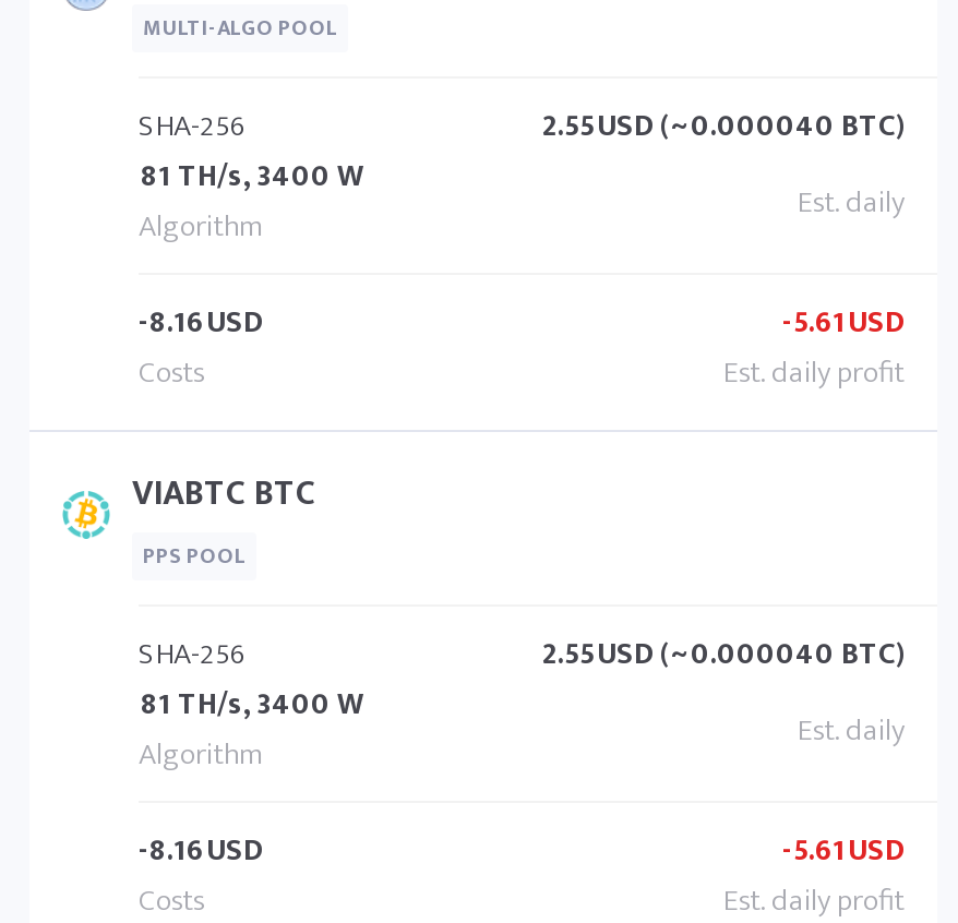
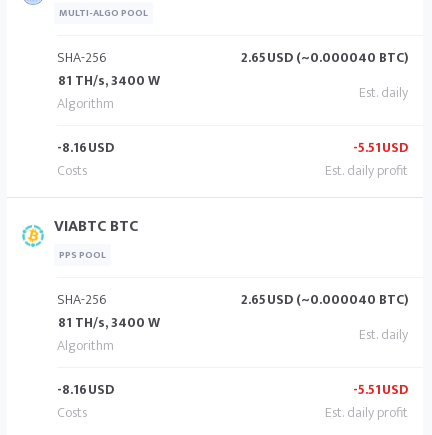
- 2.55USD (~0.000040 BTC)
+ 2.65USD (~0.000040 BTC)

- -5.61USD
+ -5.51USD

- 2.55USD (~0.000040 BTC)
+ 2.65USD (~0.000040 BTC)

- -5.61USD
+ -5.51USD
